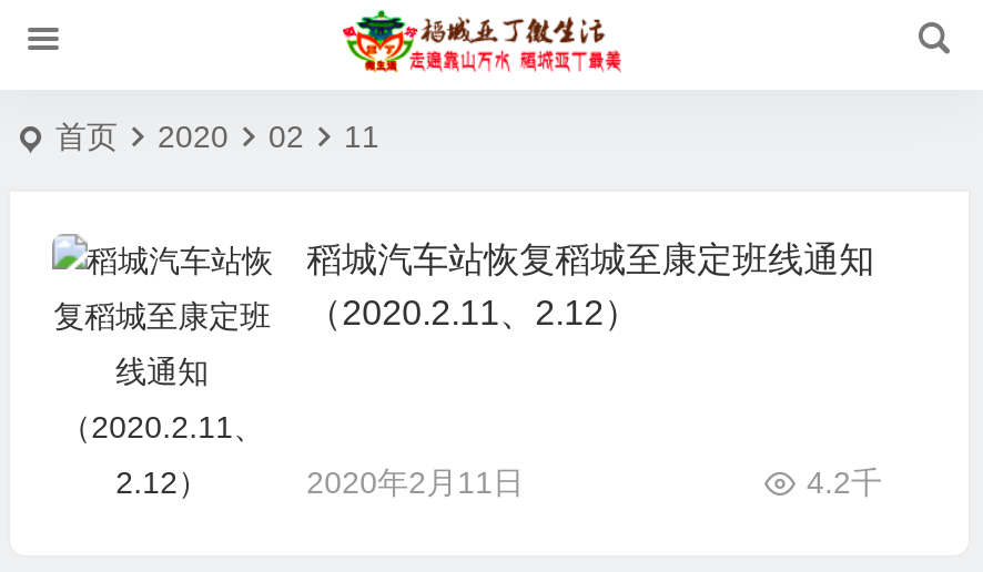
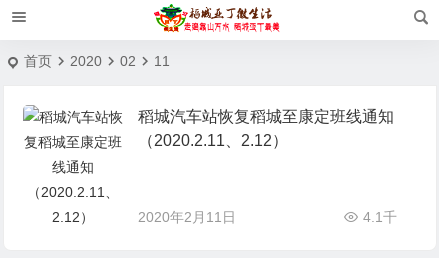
- 4.2千
+ 4.1千
